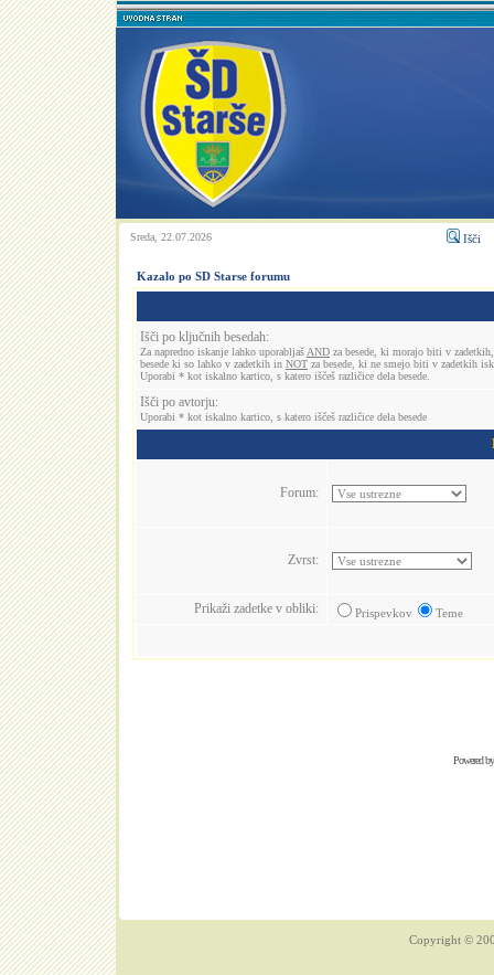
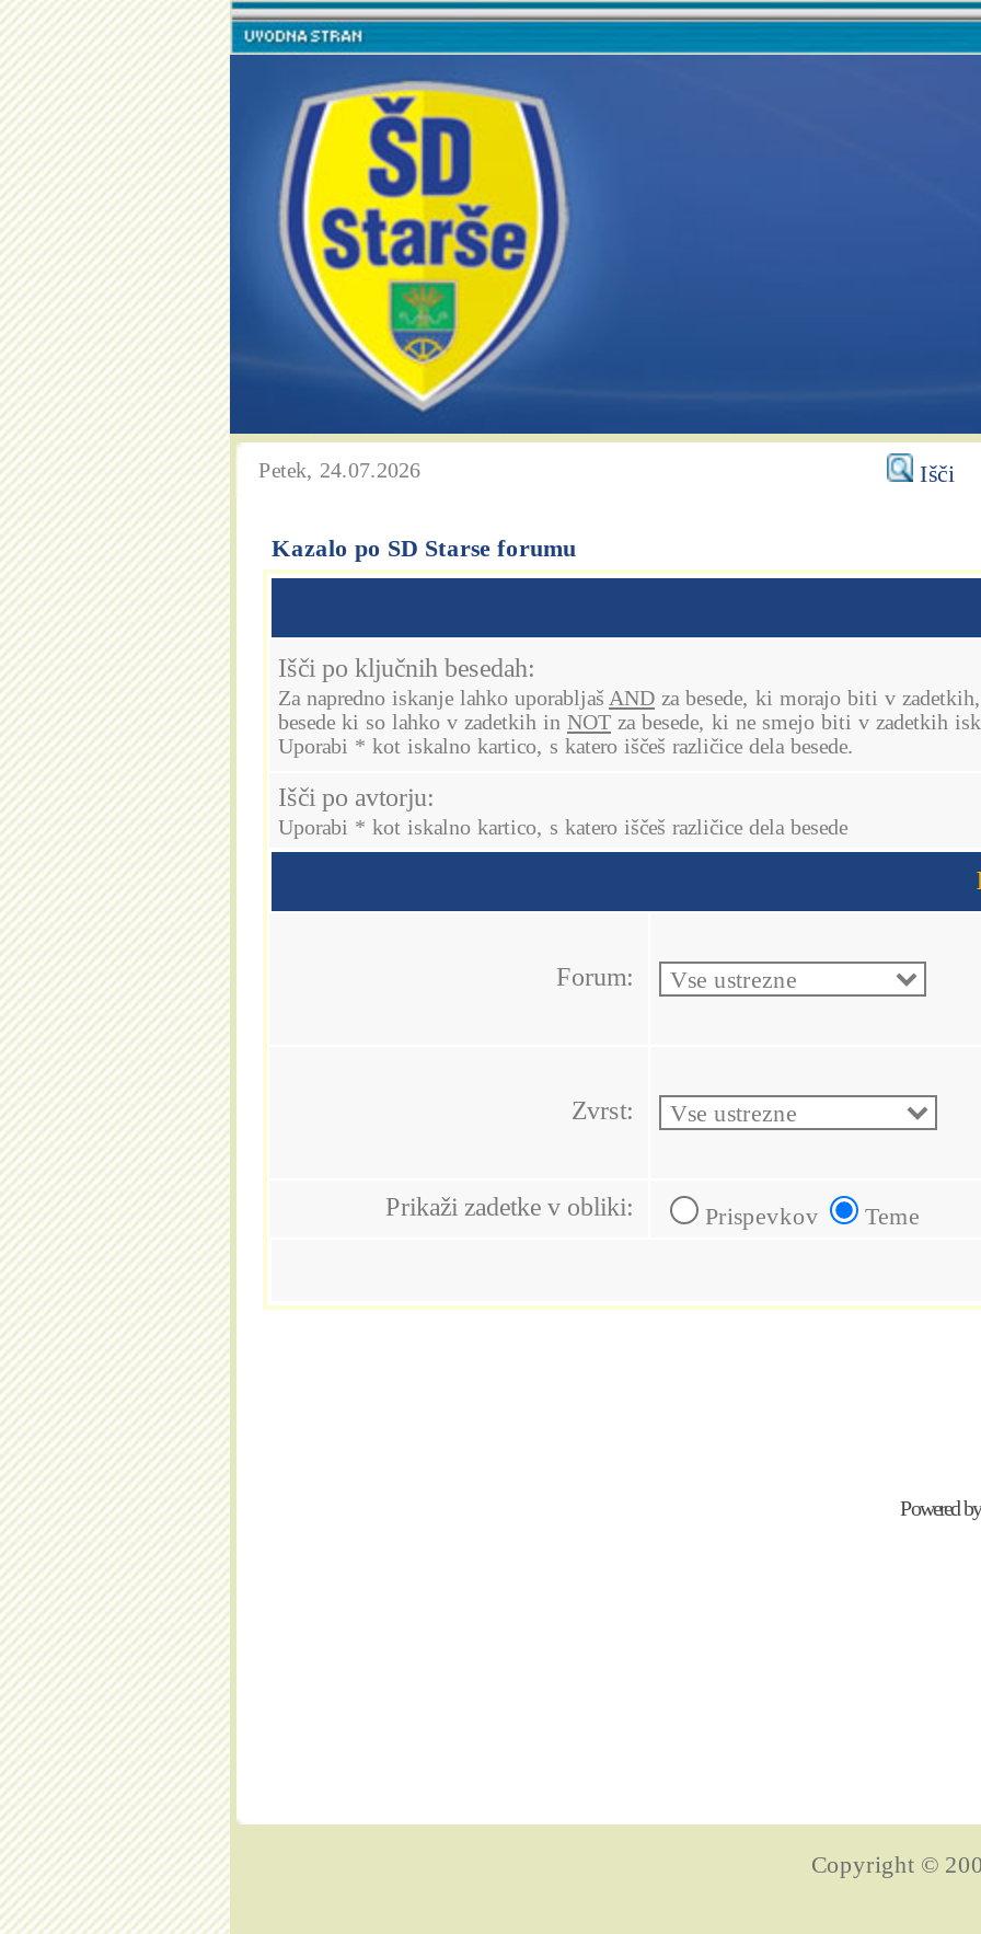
- Sreda, 22.07.2026
+ Petek, 24.07.2026
